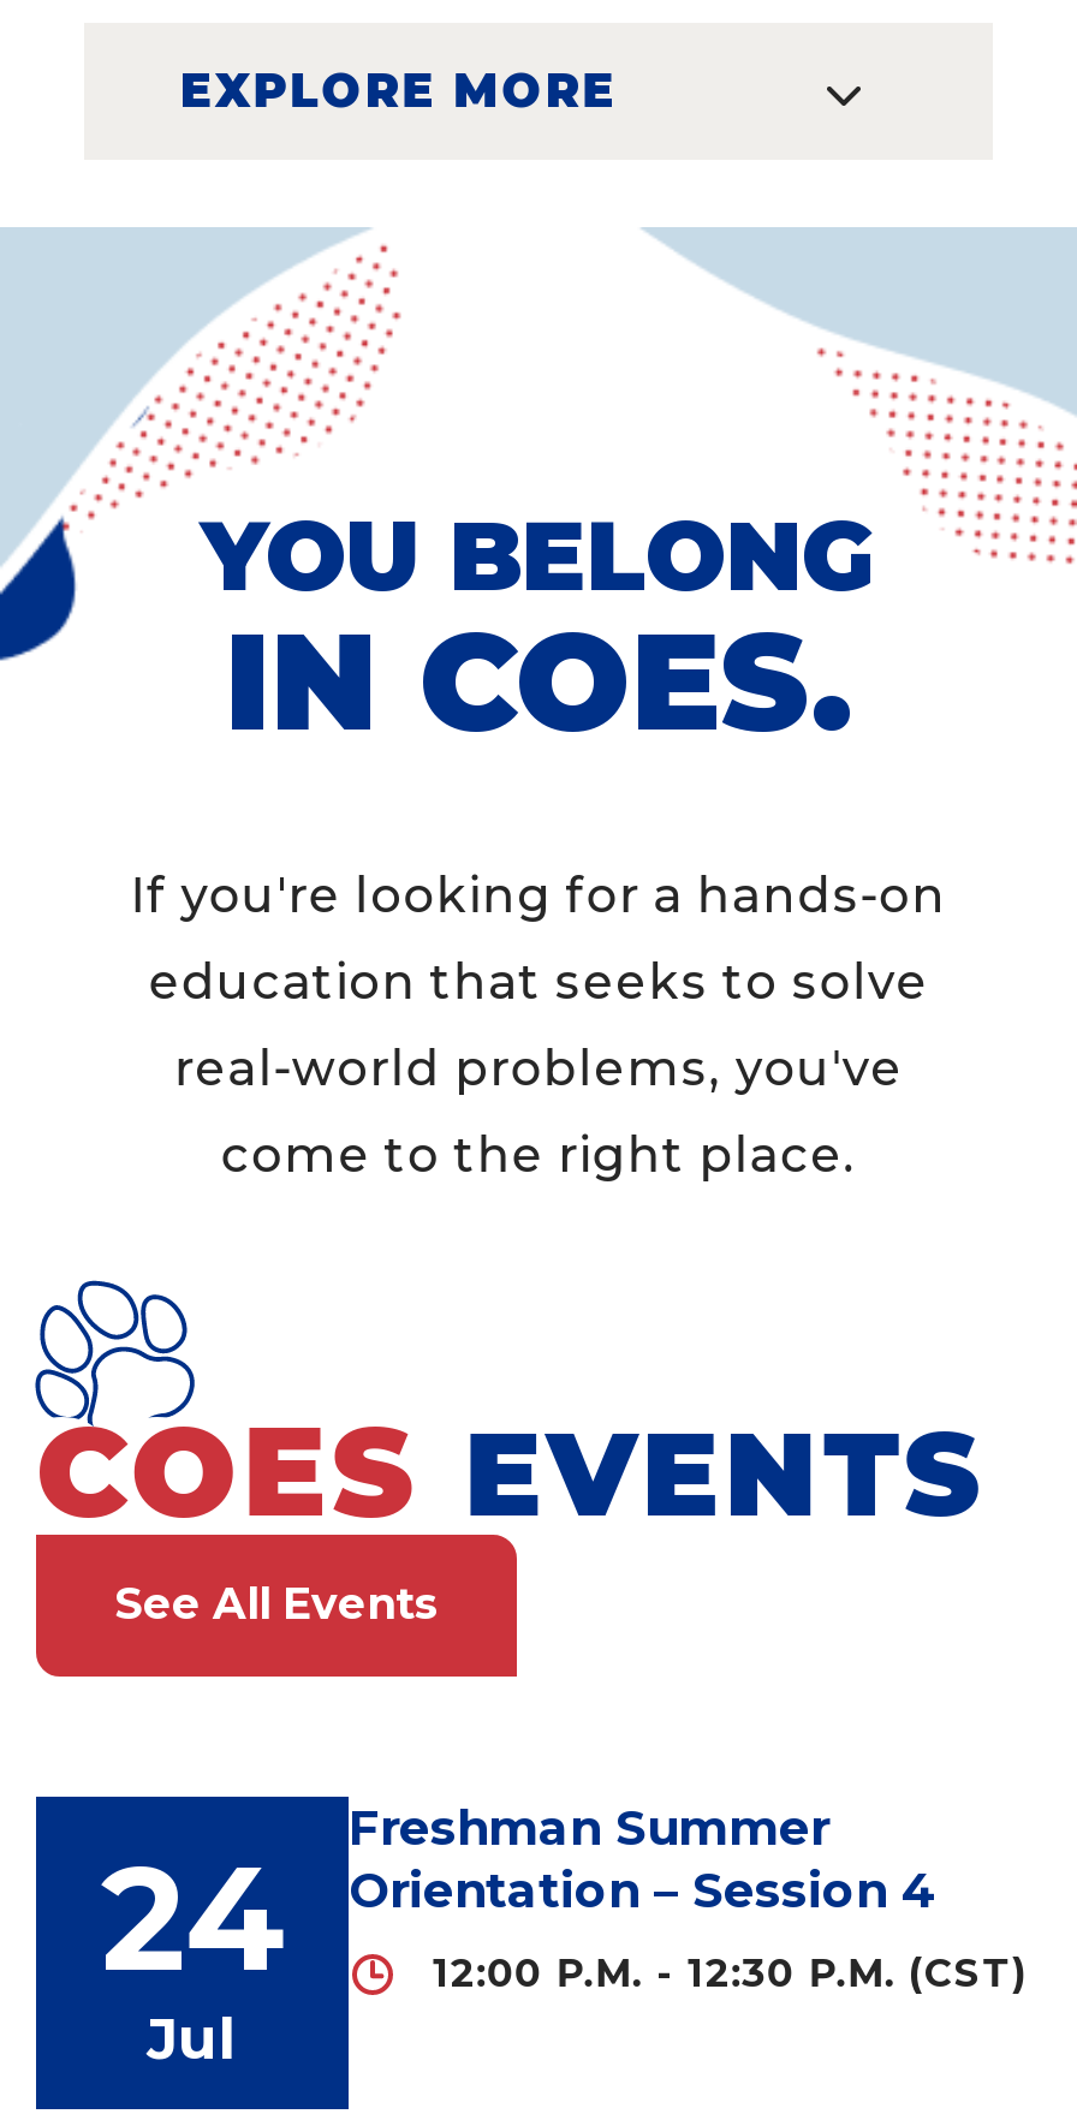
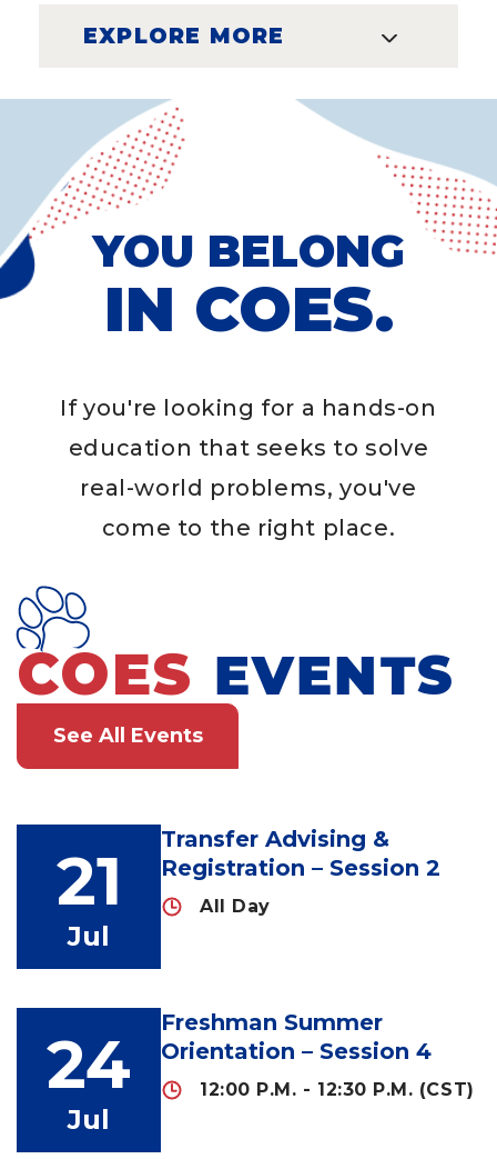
+ 21
+ Jul

+ Transfer Advising &
+ Registration – Session 2
+ All Day
